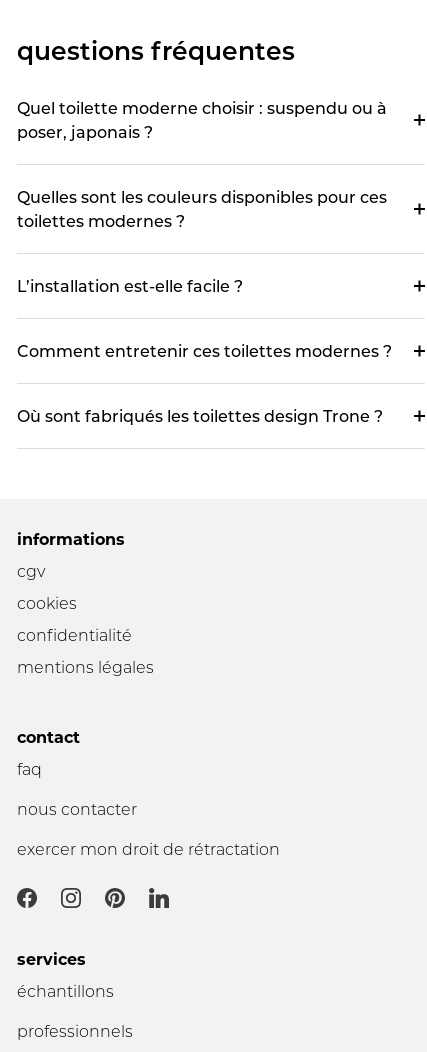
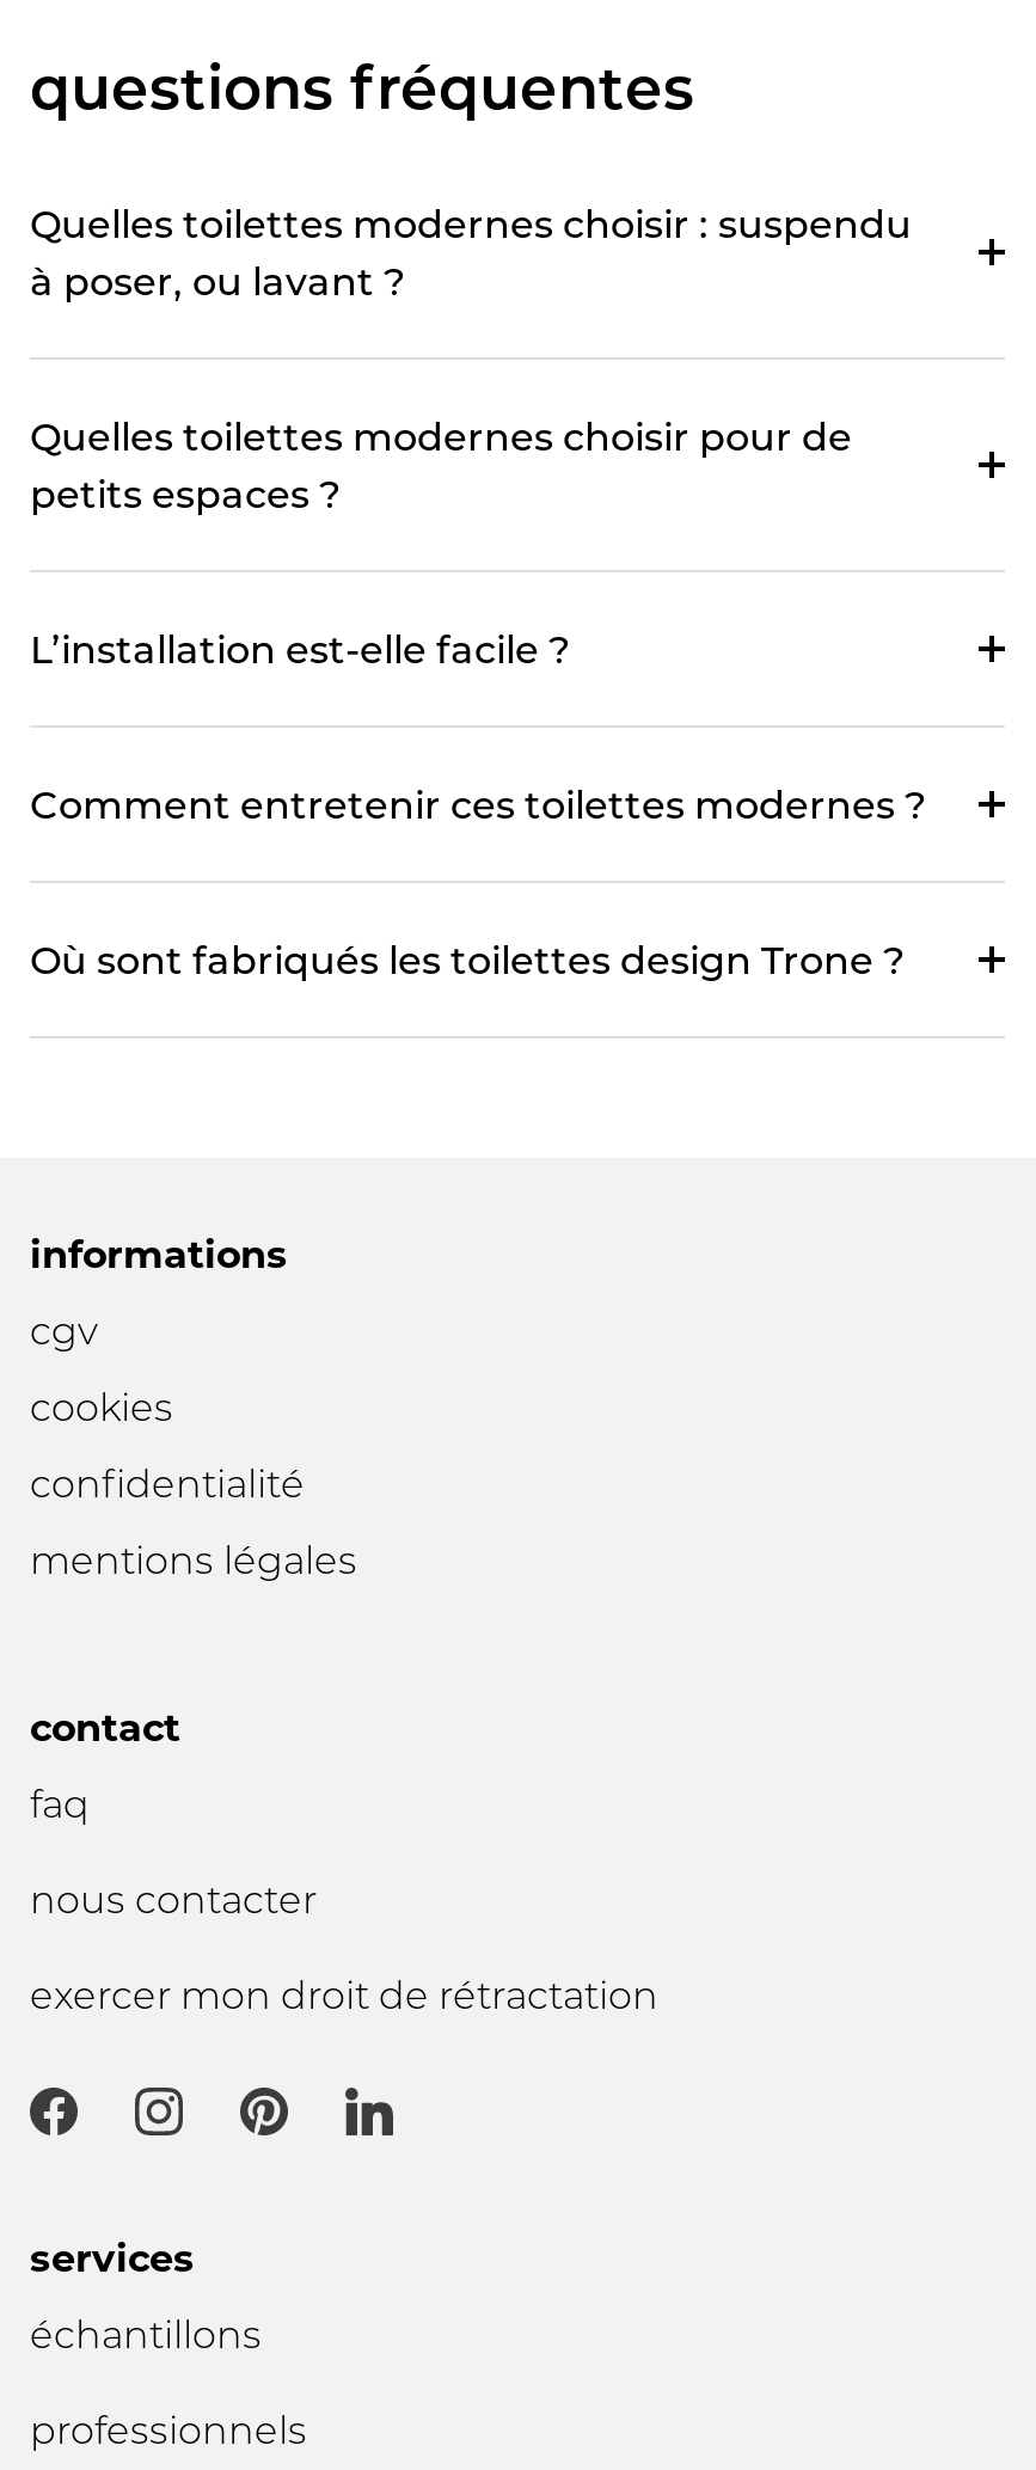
- Quel toilette moderne choisir : suspendu ou à
- poser, japonais ?
+ Quelles toilettes modernes choisir : suspendu
+ à poser, ou lavant ?

- Quelles sont les couleurs disponibles pour ces
- toilettes modernes ?
+ Quelles toilettes modernes choisir pour de
+ petits espaces ?
